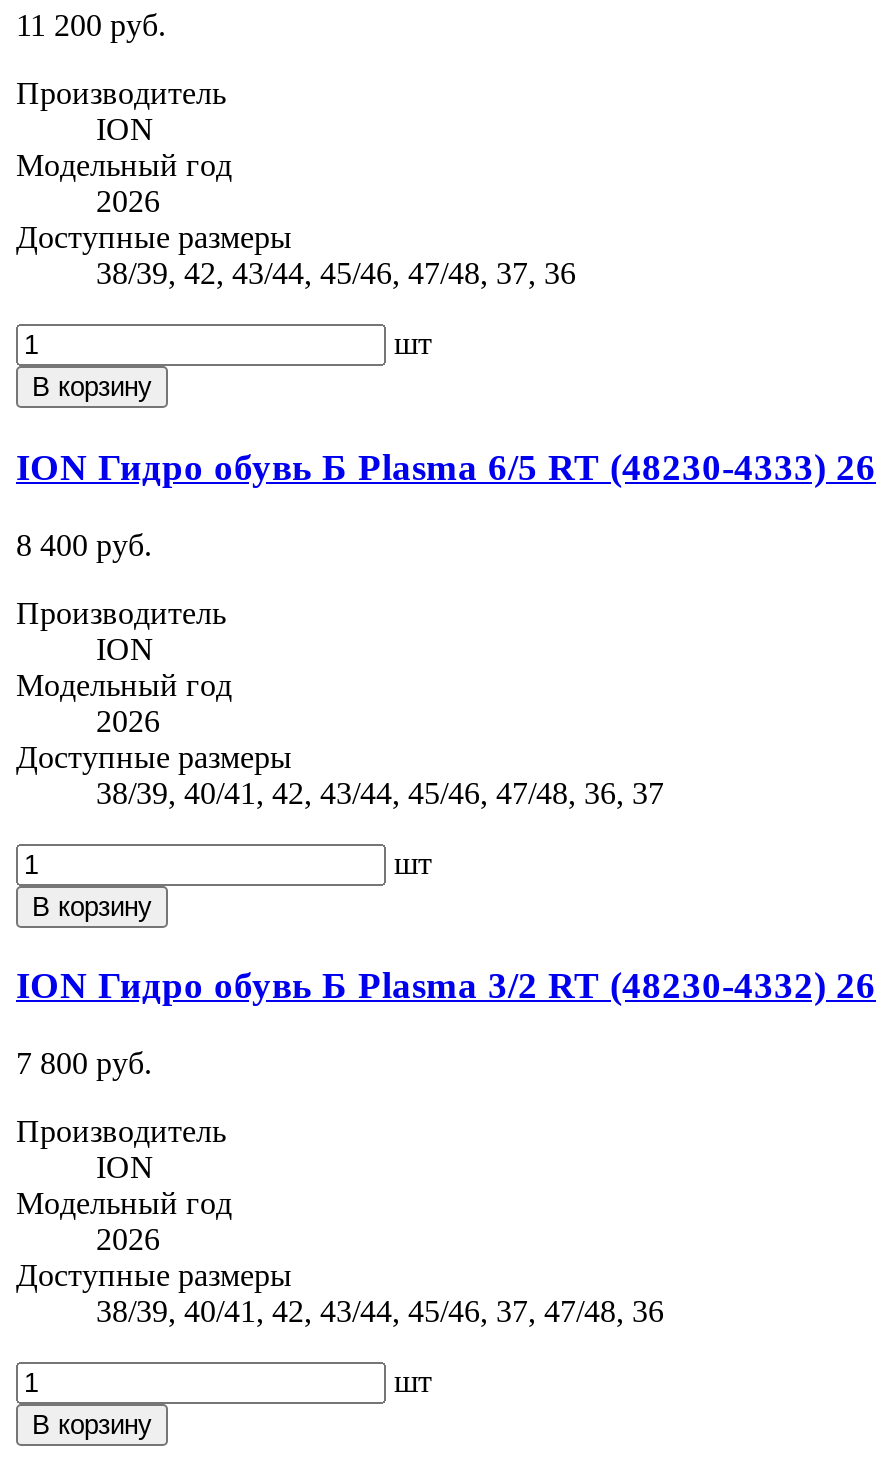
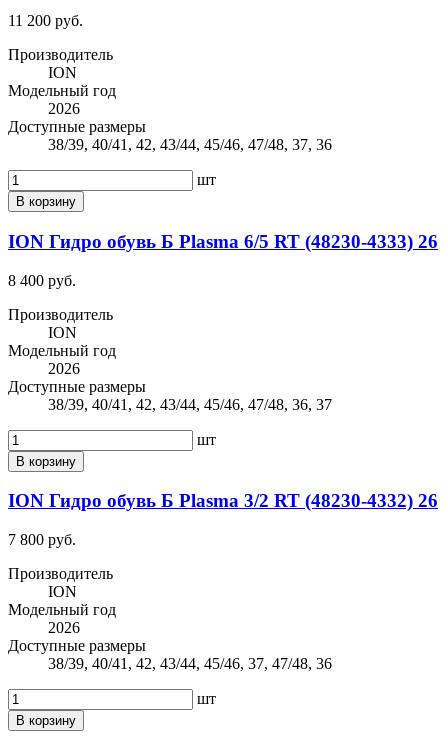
- 38/39, 42, 43/44, 45/46, 47/48, 37, 36
+ 38/39, 40/41, 42, 43/44, 45/46, 47/48, 37, 36
